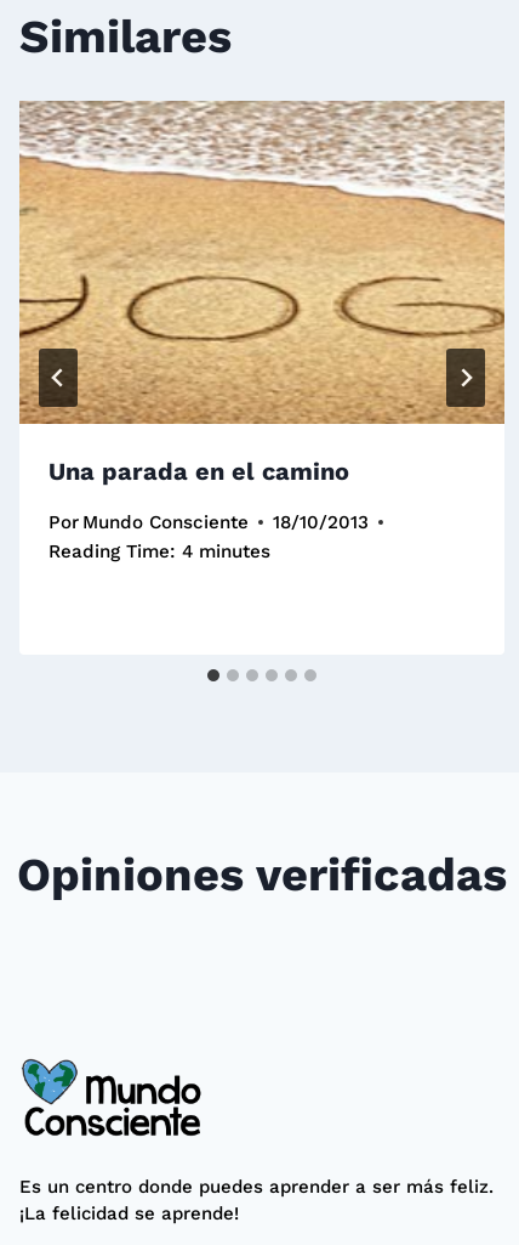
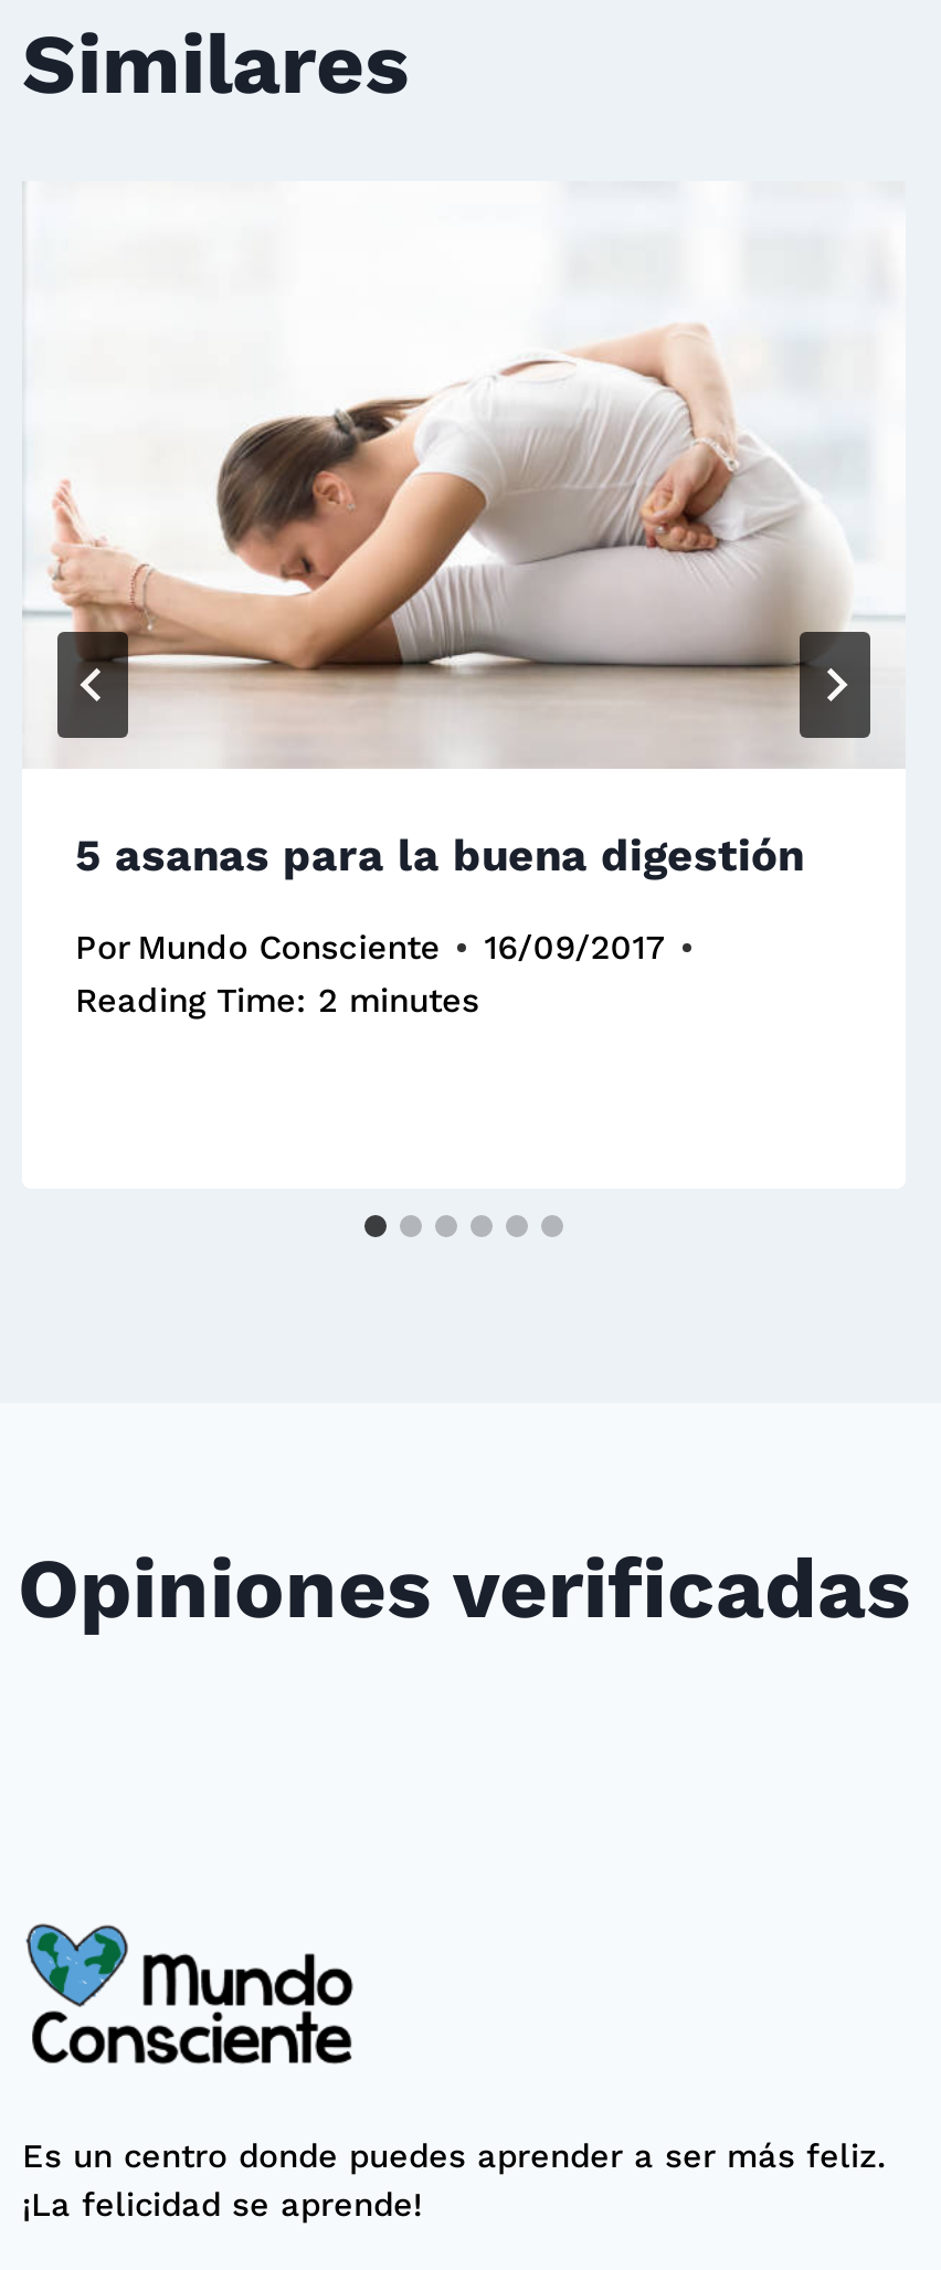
- [image]
- Una parada en el camino
+ [image]
+ 5 asanas para la buena digestión

- Por Mundo Consciente 18/10/2013
+ Por Mundo Consciente 16/09/2017

- Reading Time: 4 minutes
+ Reading Time: 2 minutes
